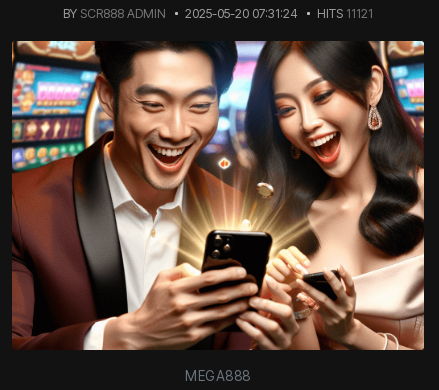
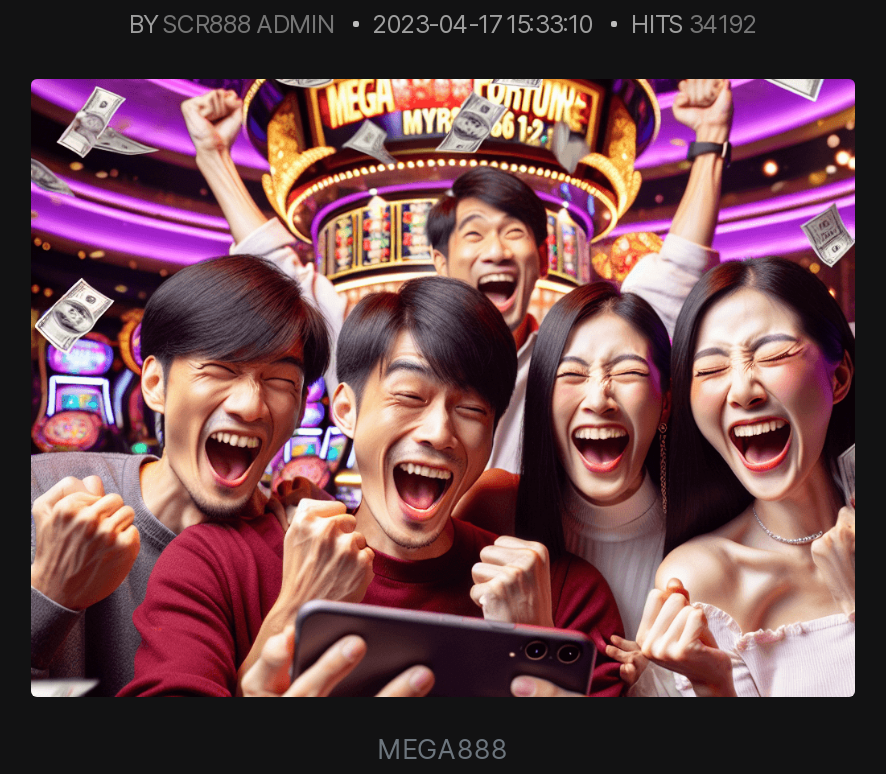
- 2025-05-20 07:31:24
+ 2023-04-17 15:33:10

- HITS 11121
+ HITS 34192

- [image]
+ [image]
